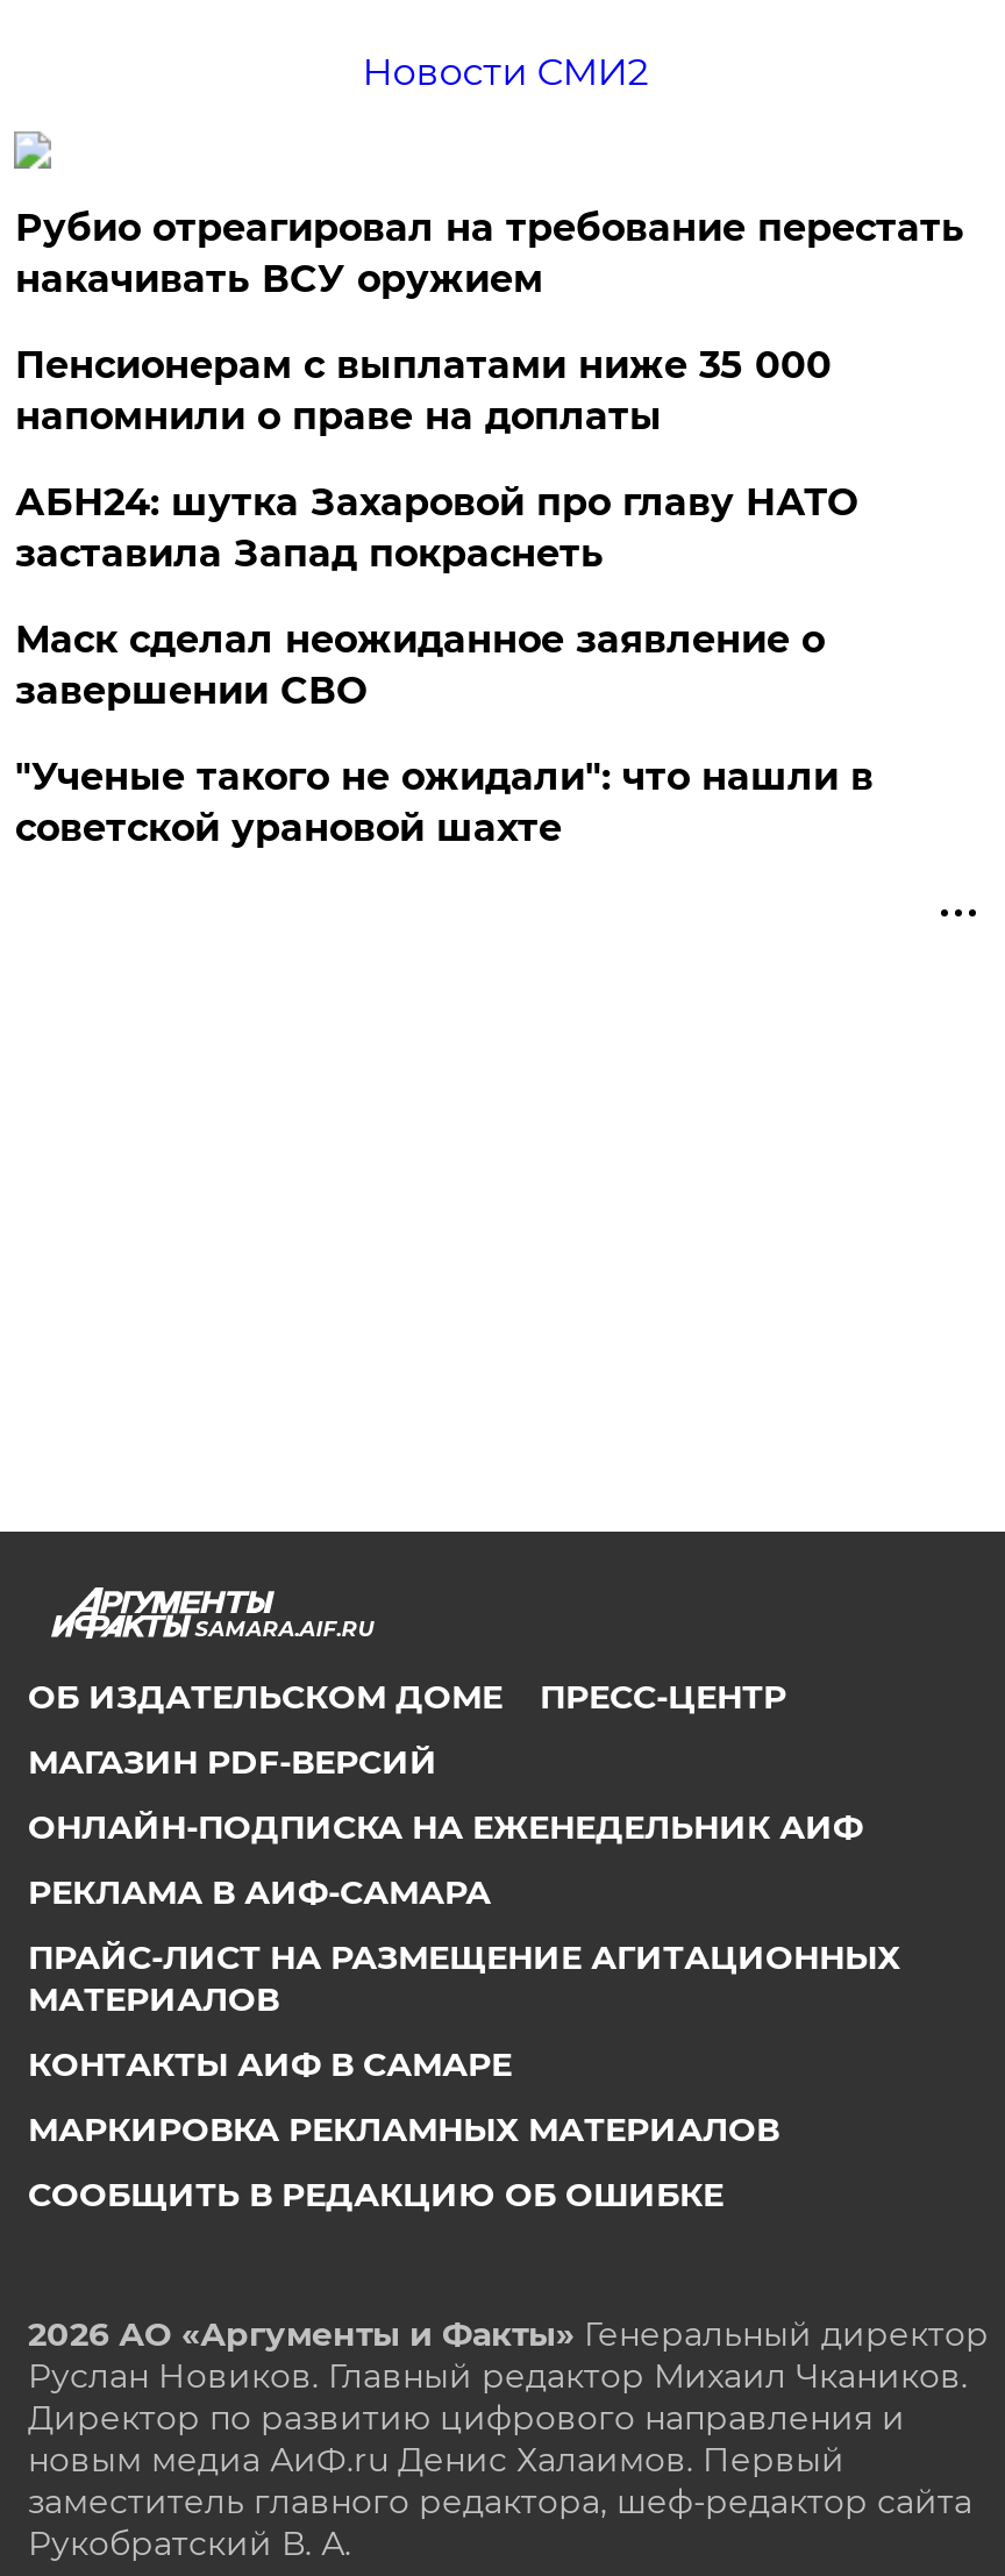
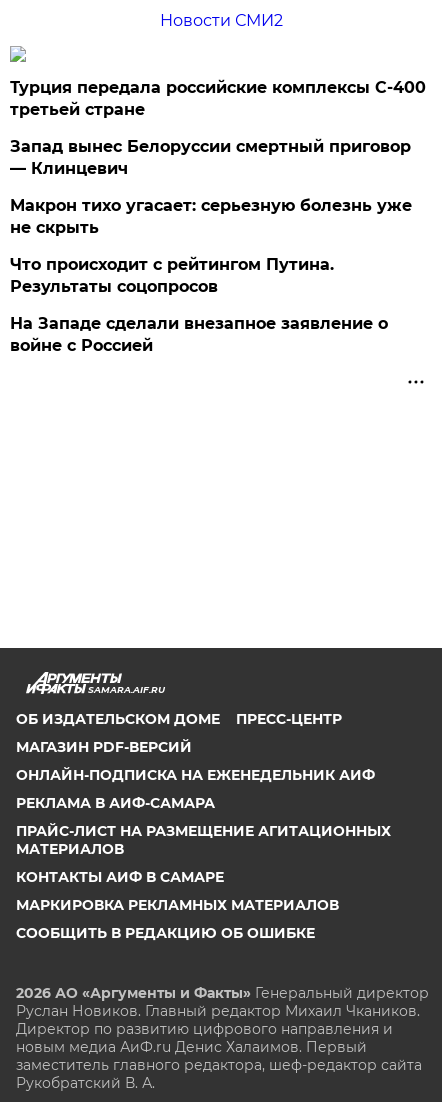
- Рубио отреагировал на требование перестать
- накачивать ВСУ оружием
+ Турция передала российские комплексы С-400
+ третьей стране

- Пенсионерам с выплатами ниже 35 000
- напомнили о праве на доплаты
+ Запад вынес Белоруссии смертный приговор
+ — Клинцевич

- АБН24: шутка Захаровой про главу НАТО
- заставила Запад покраснеть
+ Макрон тихо угасает: серьезную болезнь уже
+ не скрыть

- Маск сделал неожиданное заявление о
- завершении СВО
+ Что происходит с рейтингом Путина.
+ Результаты соцопросов

- "Ученые такого не ожидали": что нашли в
- советской урановой шахте
+ На Западе сделали внезапное заявление о
+ войне с Россией
